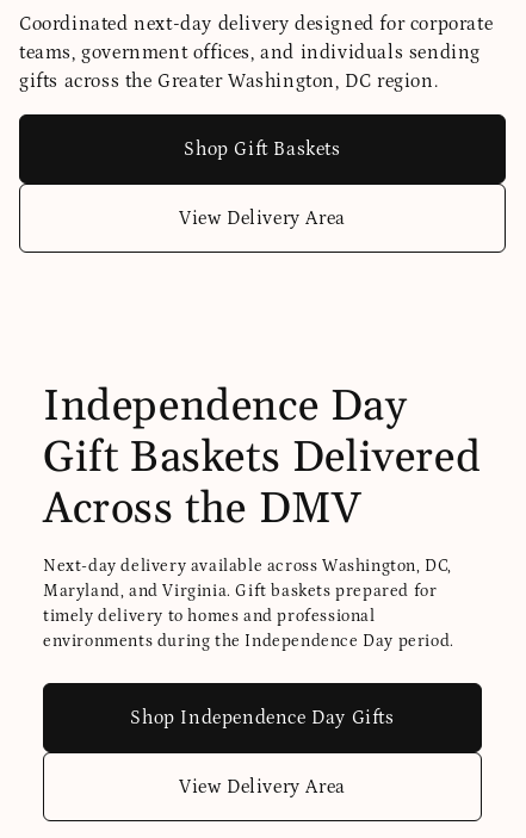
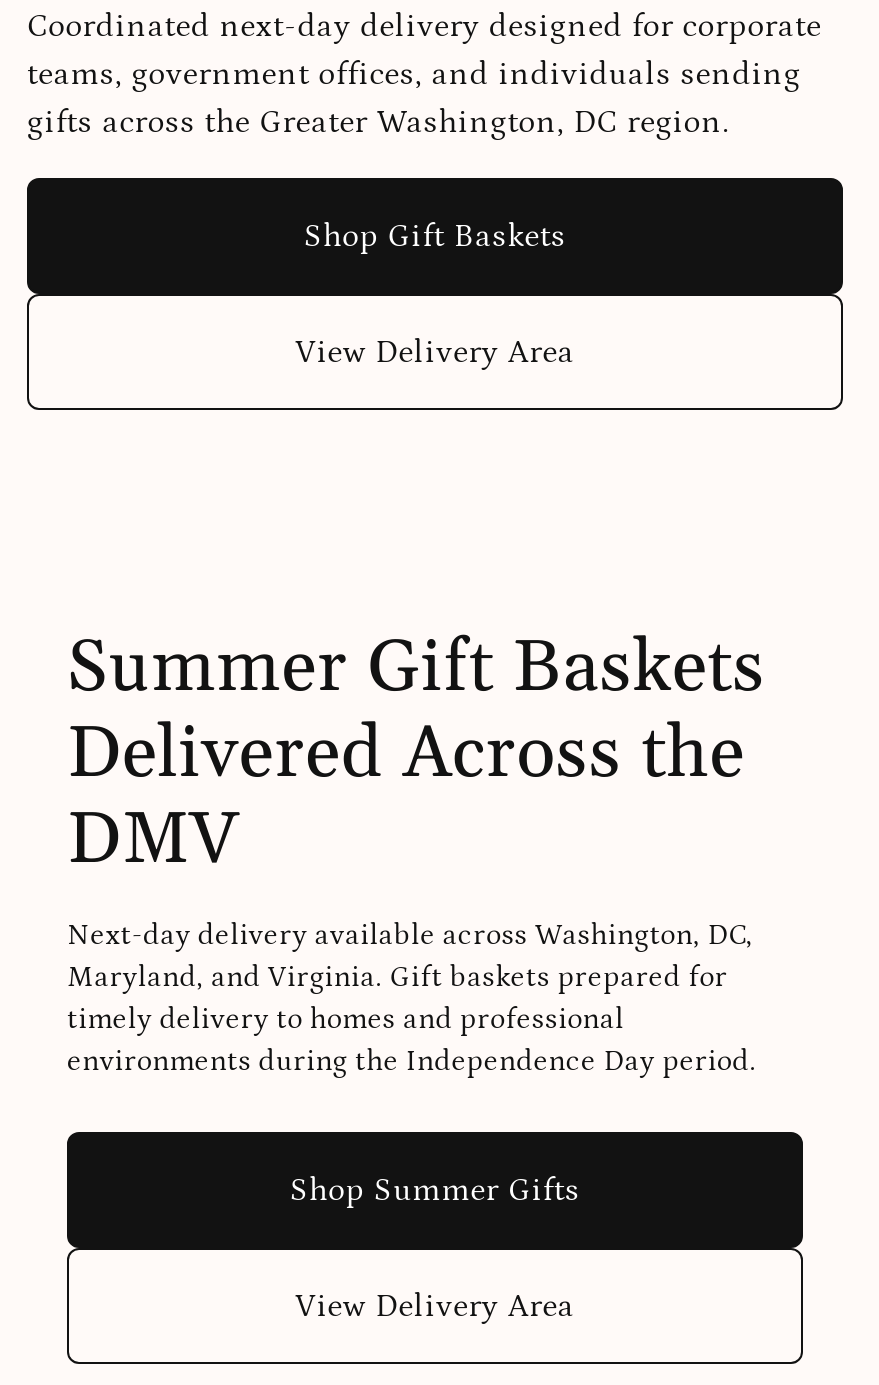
- Independence Day
- Gift Baskets Delivered
- Across the DMV
+ Summer Gift Baskets
+ Delivered Across the
+ DMV

- Shop Independence Day Gifts
+ Shop Summer Gifts
